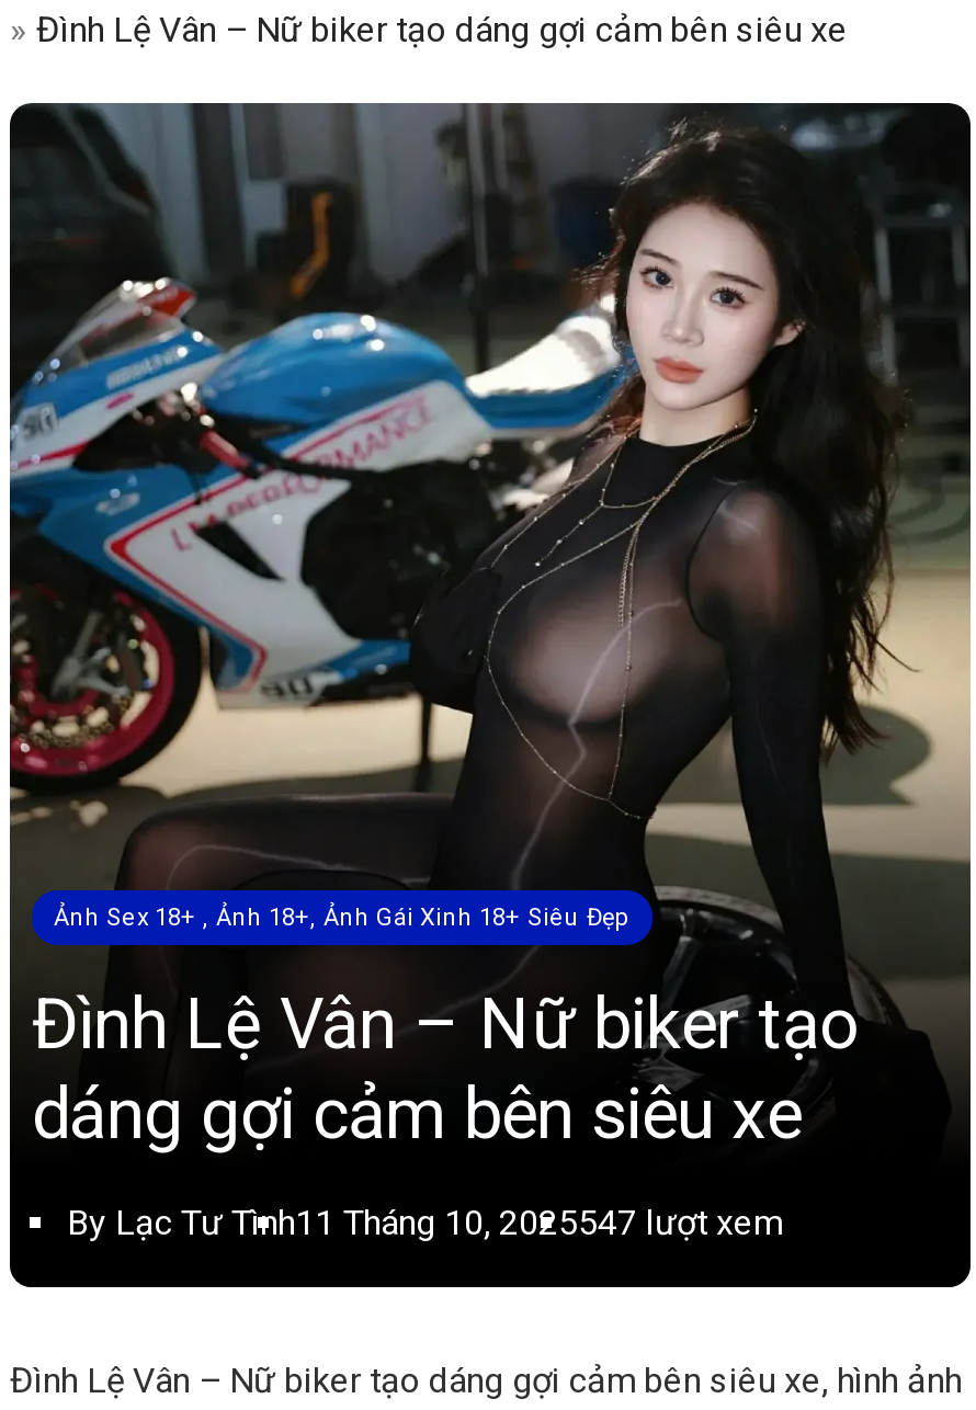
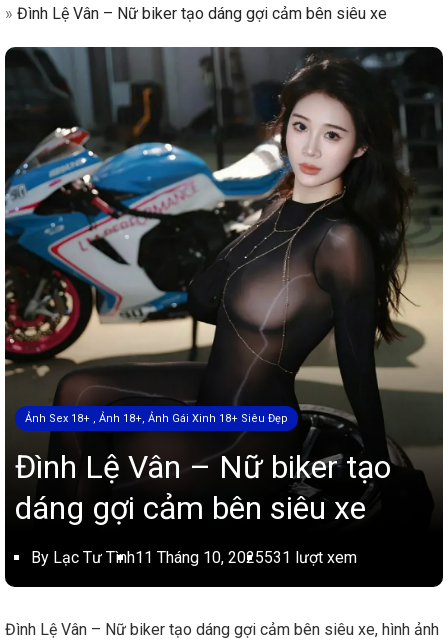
- By Lạc Tư Tình11 Tháng 10, 2025547 lượt xem
+ By Lạc Tư Tình11 Tháng 10, 2025531 lượt xem
